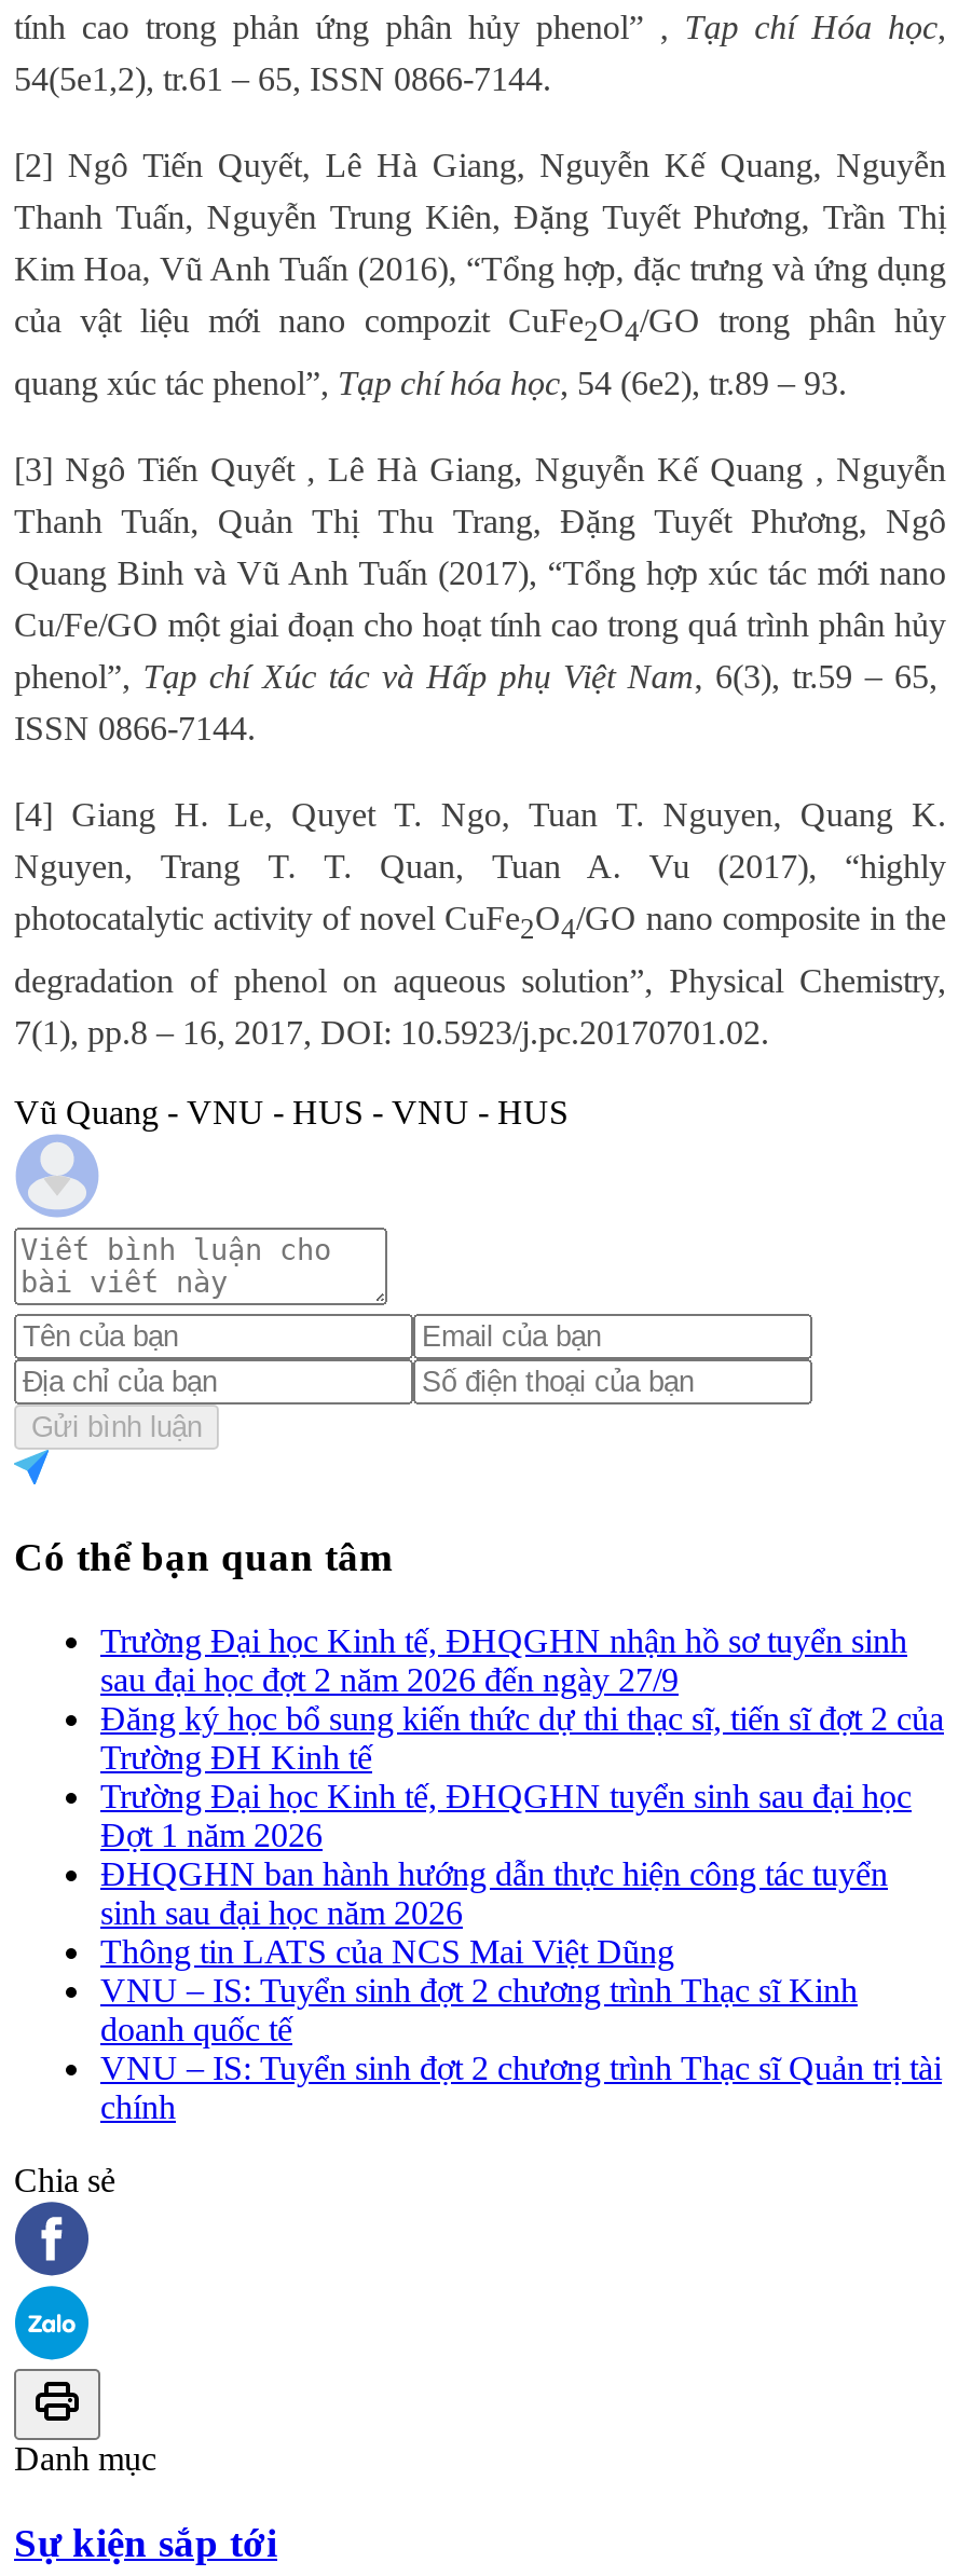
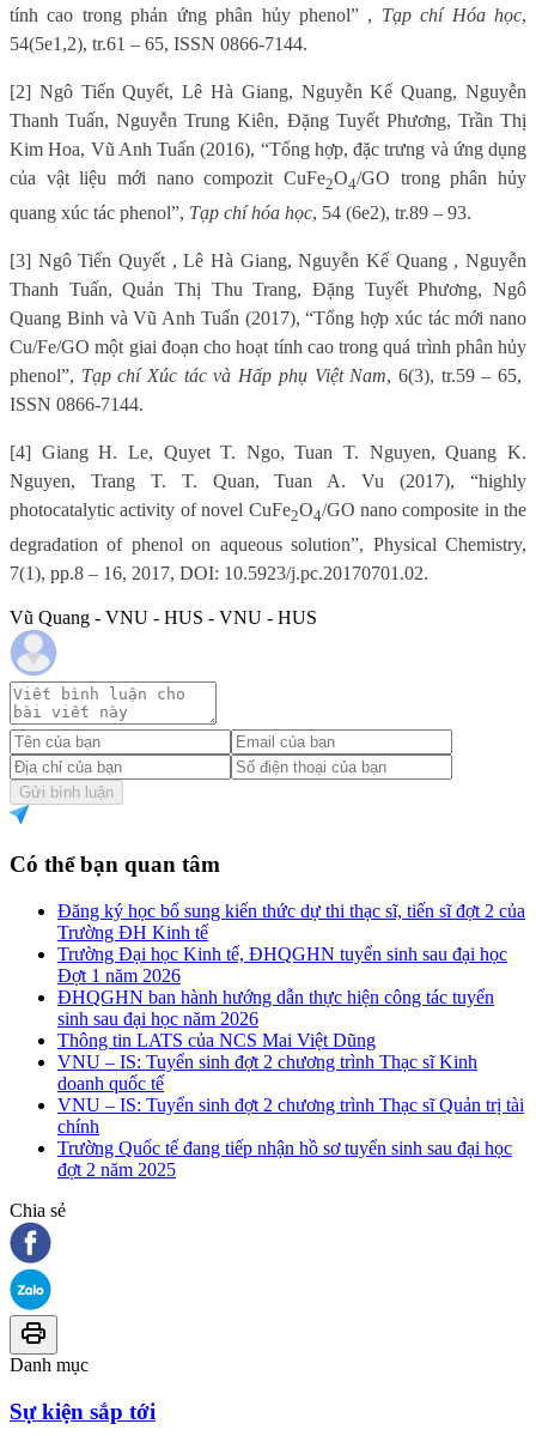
- Trường Đại học Kinh tế, ĐHQGHN nhận hồ sơ tuyển sinh
- sau đại học đợt 2 năm 2026 đến ngày 27/9

moved up: Đăng ký học bổ sung kiến thức dự thi thạc sĩ, tiến sĩ đợt 2 của | Trường ĐH Kinh tế | Trường Đại học Kinh tế, ĐHQGHN tuyển sinh sau đại học | ... | VNU – IS: Tuyển sinh đợt 2 chương trình Thạc sĩ Quản trị tài | chính

+ Trường Quốc tế đang tiếp nhận hồ sơ tuyển sinh sau đại học
+ đợt 2 năm 2025
